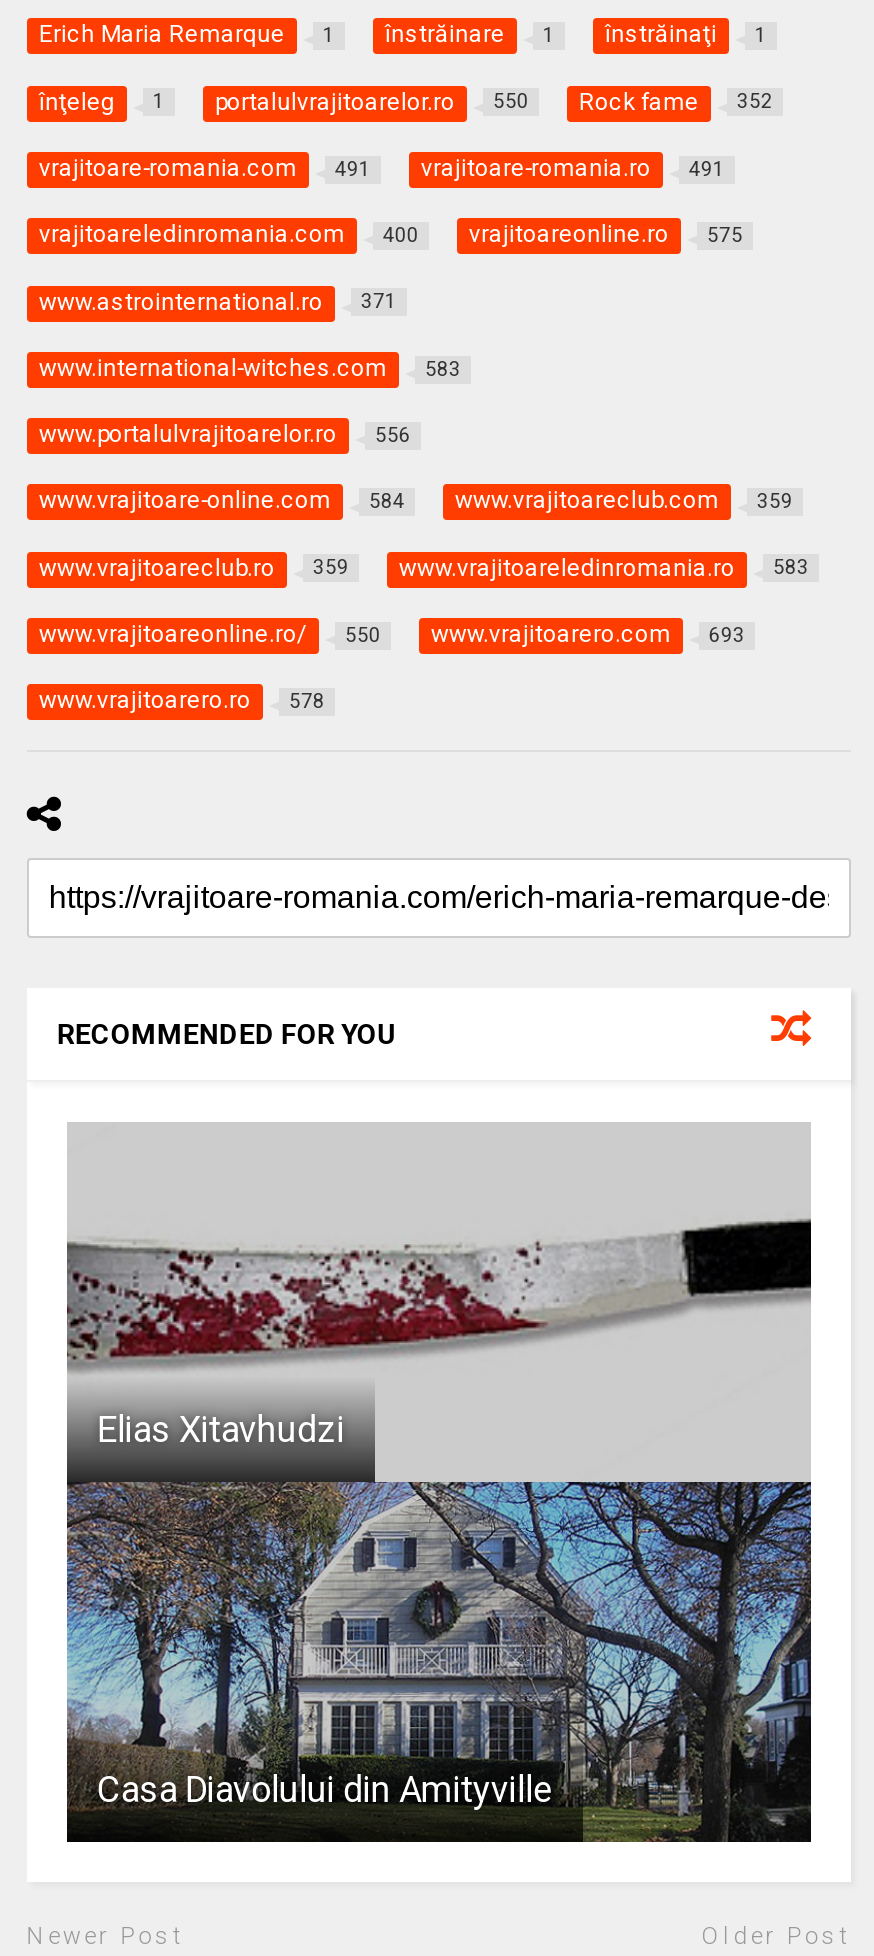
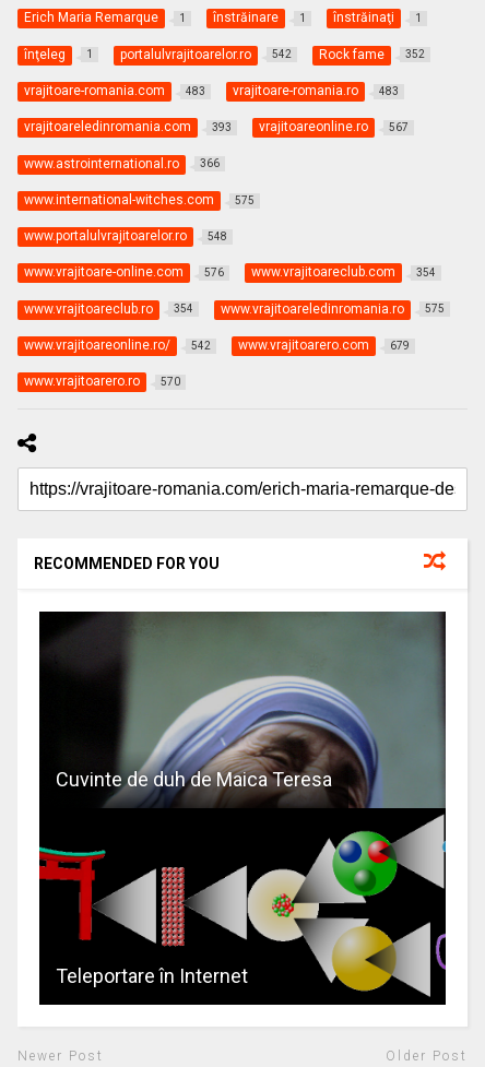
- portalulvrajitoarelor.ro 550
+ portalulvrajitoarelor.ro 542

- vrajitoare-romania.com 491
+ vrajitoare-romania.com 483

- vrajitoare-romania.ro 491
+ vrajitoare-romania.ro 483

- vrajitoareledinromania.com 400
+ vrajitoareledinromania.com 393

- vrajitoareonline.ro 575
+ vrajitoareonline.ro 567

- www.astrointernational.ro 371
+ www.astrointernational.ro 366

- www.international-witches.com 583
+ www.international-witches.com 575

- www.portalulvrajitoarelor.ro 556
+ www.portalulvrajitoarelor.ro 548

- www.vrajitoare-online.com 584
+ www.vrajitoare-online.com 576

- www.vrajitoareclub.com 359
+ www.vrajitoareclub.com 354

- www.vrajitoareclub.ro 359
+ www.vrajitoareclub.ro 354

- www.vrajitoareledinromania.ro 583
+ www.vrajitoareledinromania.ro 575

- www.vrajitoareonline.ro/ 550
+ www.vrajitoareonline.ro/ 542

- www.vrajitoarero.com 693
+ www.vrajitoarero.com 679

- www.vrajitoarero.ro 578
+ www.vrajitoarero.ro 570

- [image]
- Elias Xitavhudzi
+ [image]
+ Cuvinte de duh de Maica Teresa

- Casa Diavolului din Amityville
+ Teleportare în Internet
